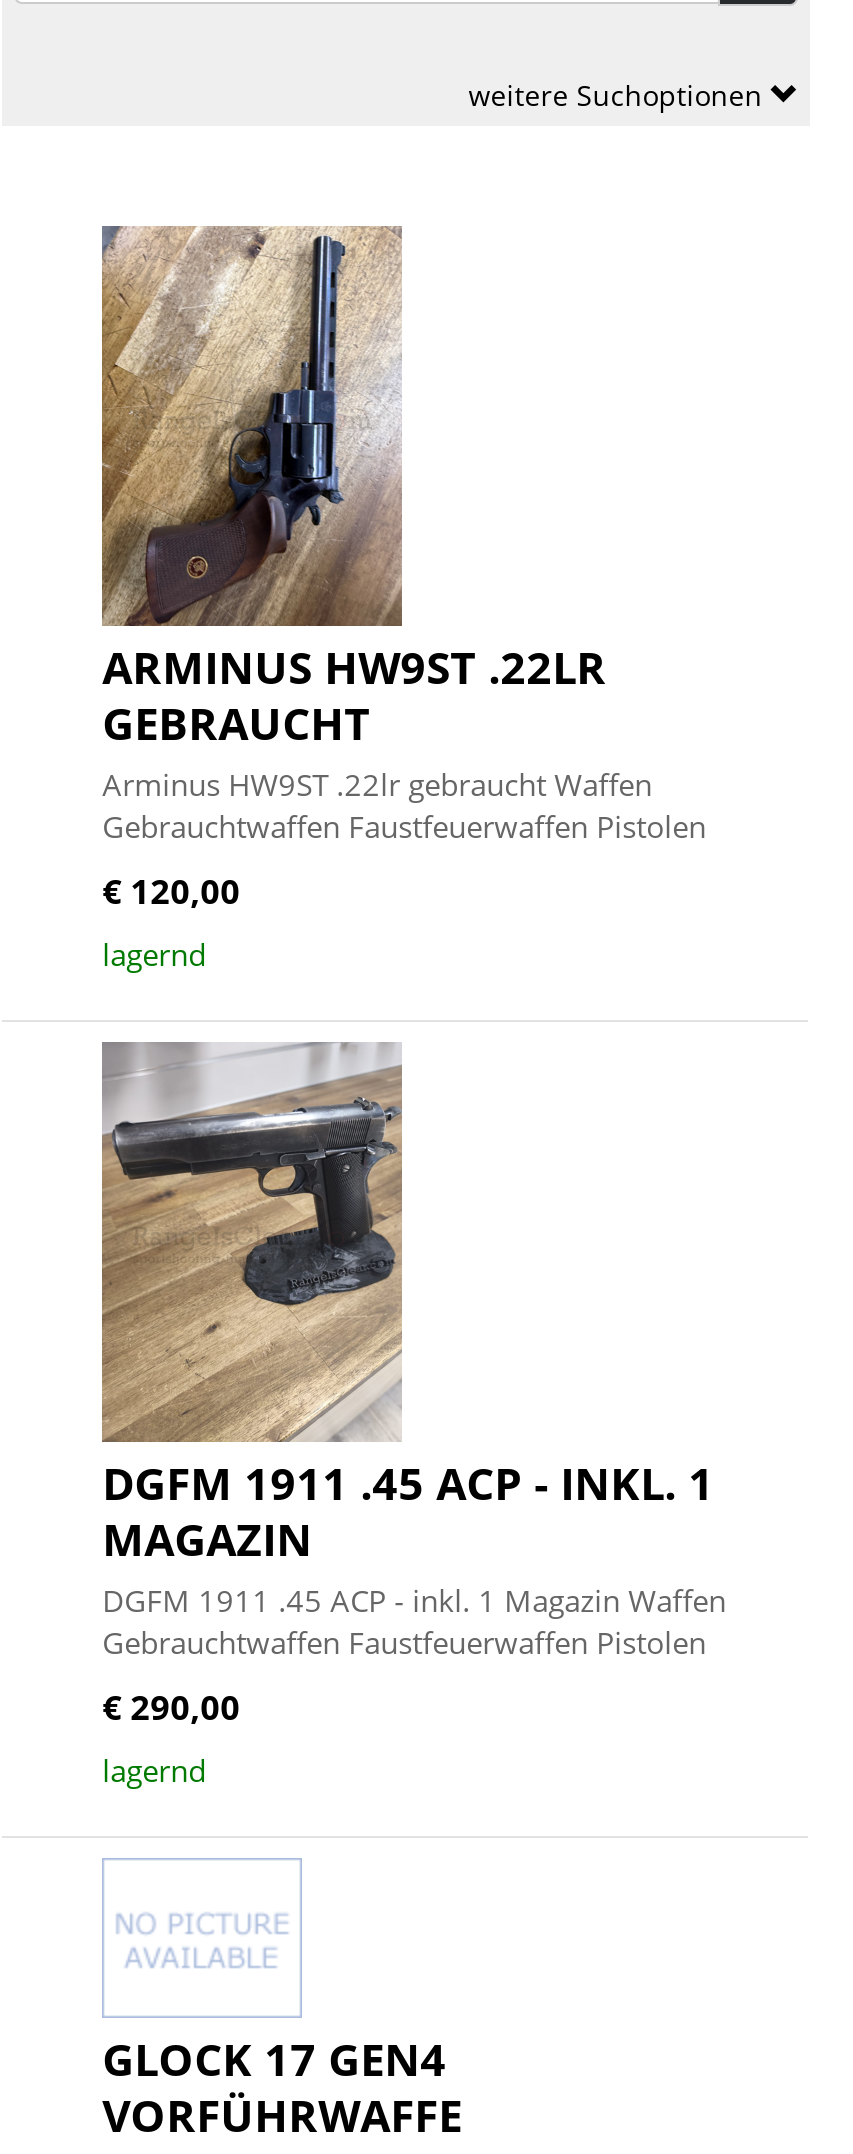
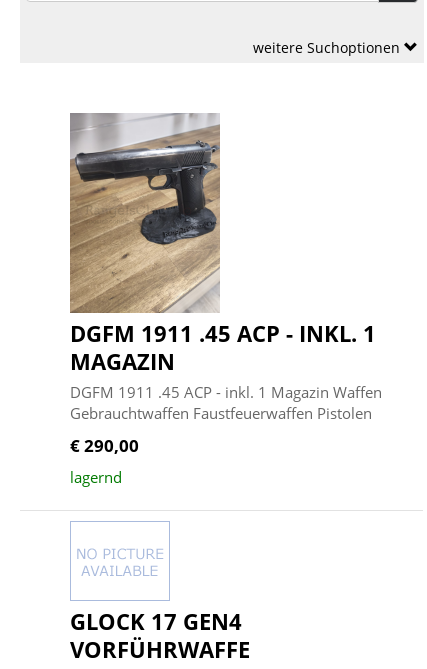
- [image]
- ARMINUS HW9ST .22LR
- GEBRAUCHT
- Arminus HW9ST .22lr gebraucht Waffen
- Gebrauchtwaffen Faustfeuerwaffen Pistolen
- € 120,00
- lagernd
